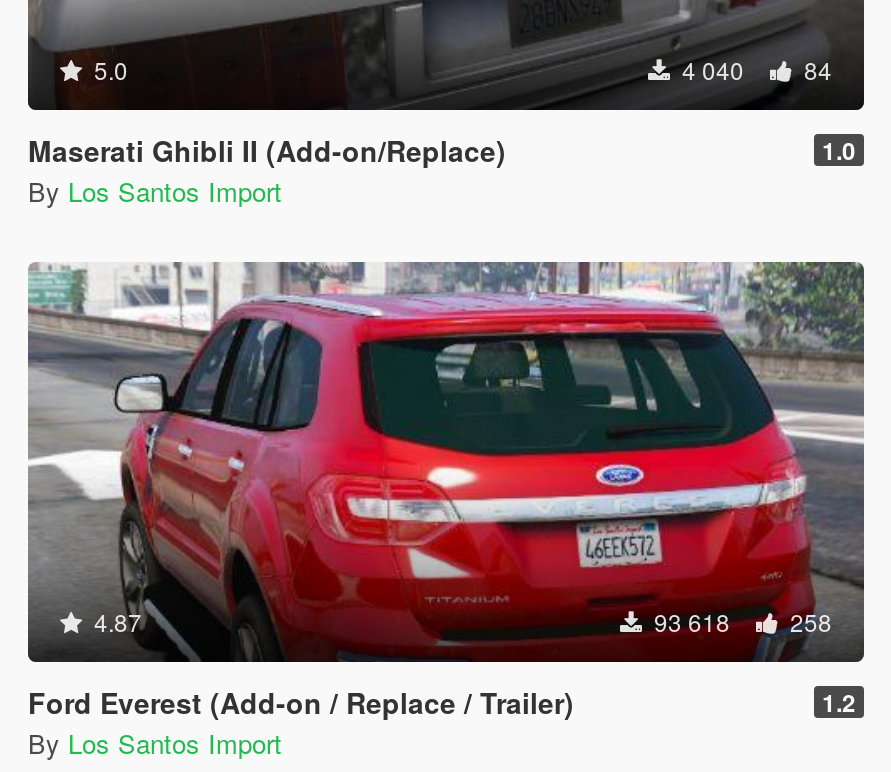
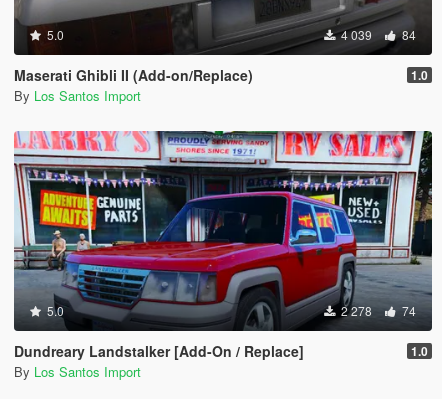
- 4 040 84
+ 4 039 84

- [image]
- 4.87
- 93 618
- 258
+ [image]
+ 5.0
+ 2 278
+ 74

- Ford Everest (Add-on / Replace / Trailer)
- 1.2
+ Dundreary Landstalker [Add-On / Replace]
+ 1.0
